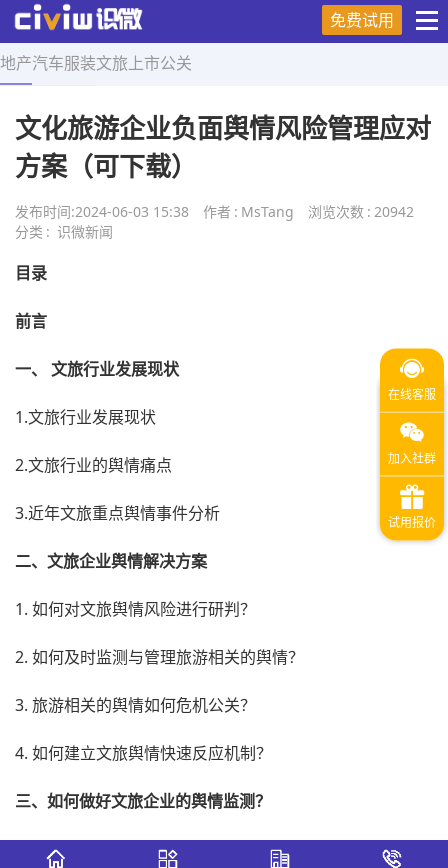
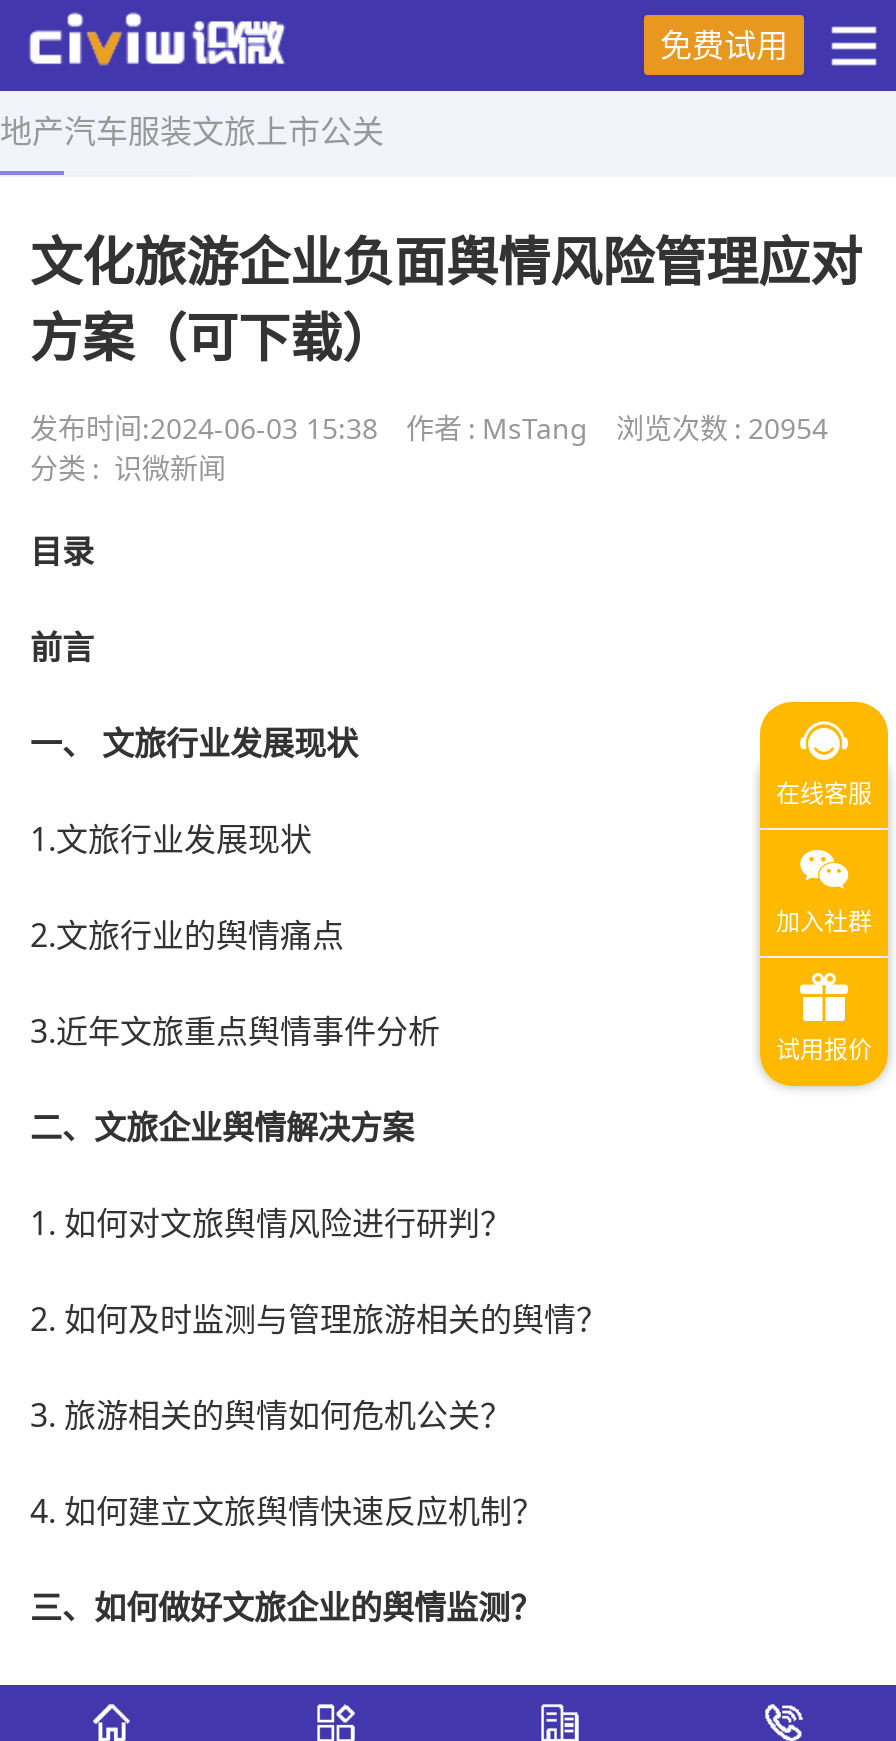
- 发布时间:2024-06-03 15:38 作者 : MsTang 浏览次数 : 20942
+ 发布时间:2024-06-03 15:38 作者 : MsTang 浏览次数 : 20954
